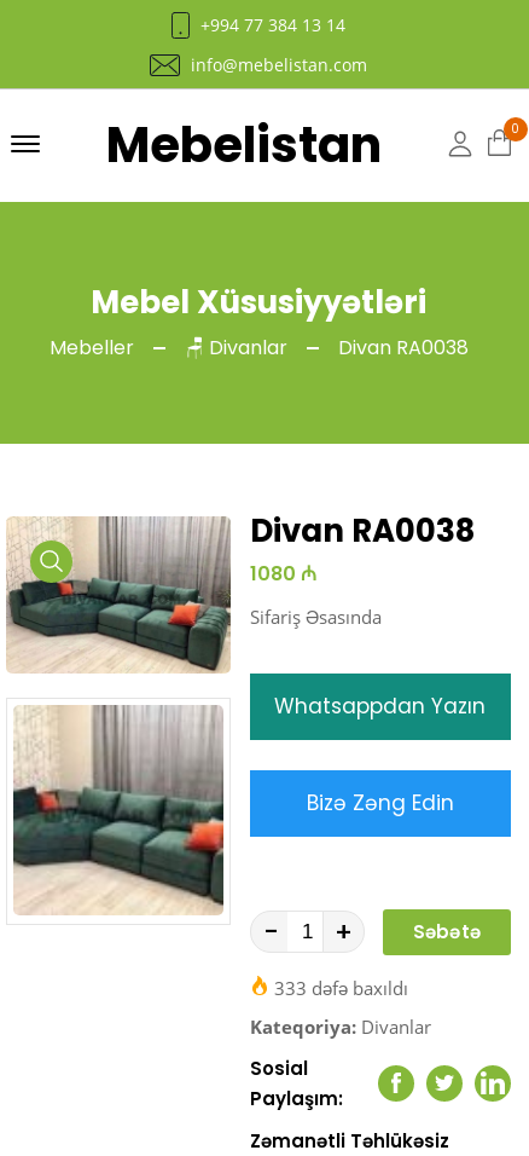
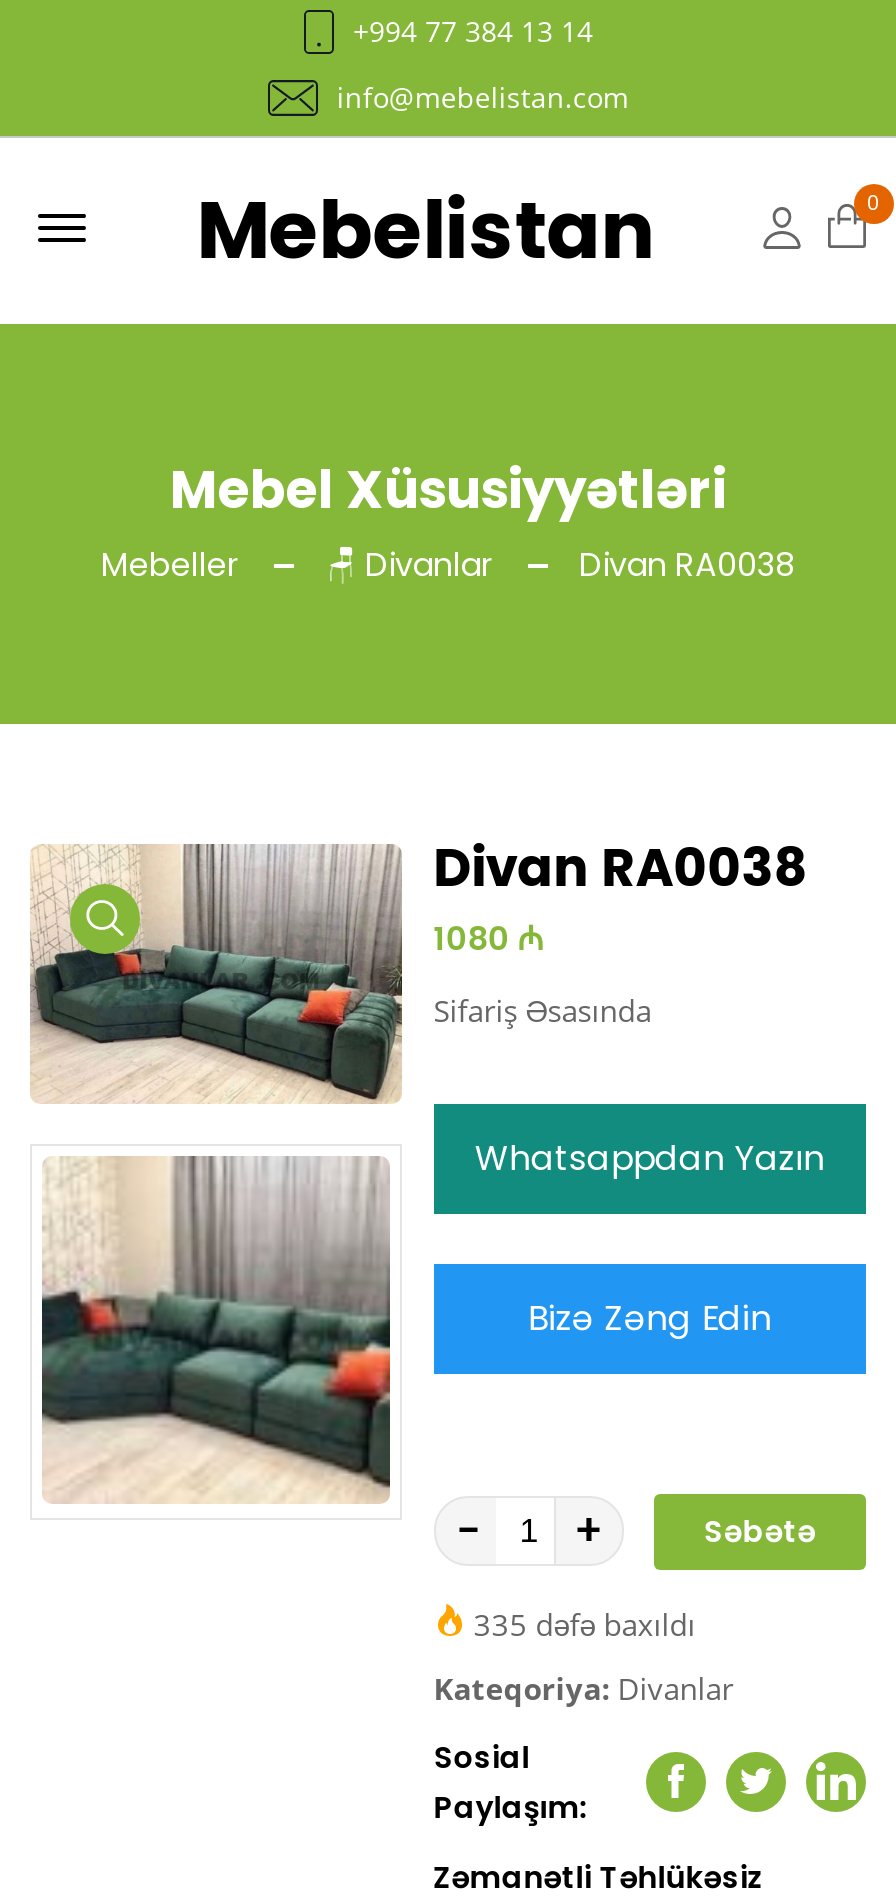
- 333 dəfə baxıldı
+ 335 dəfə baxıldı
